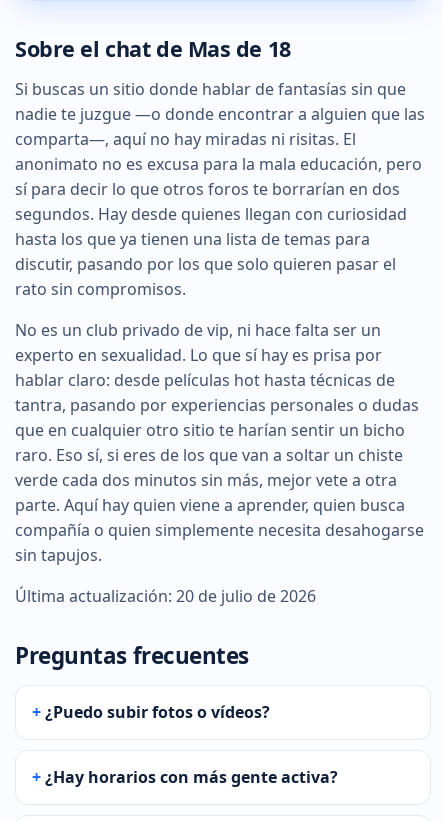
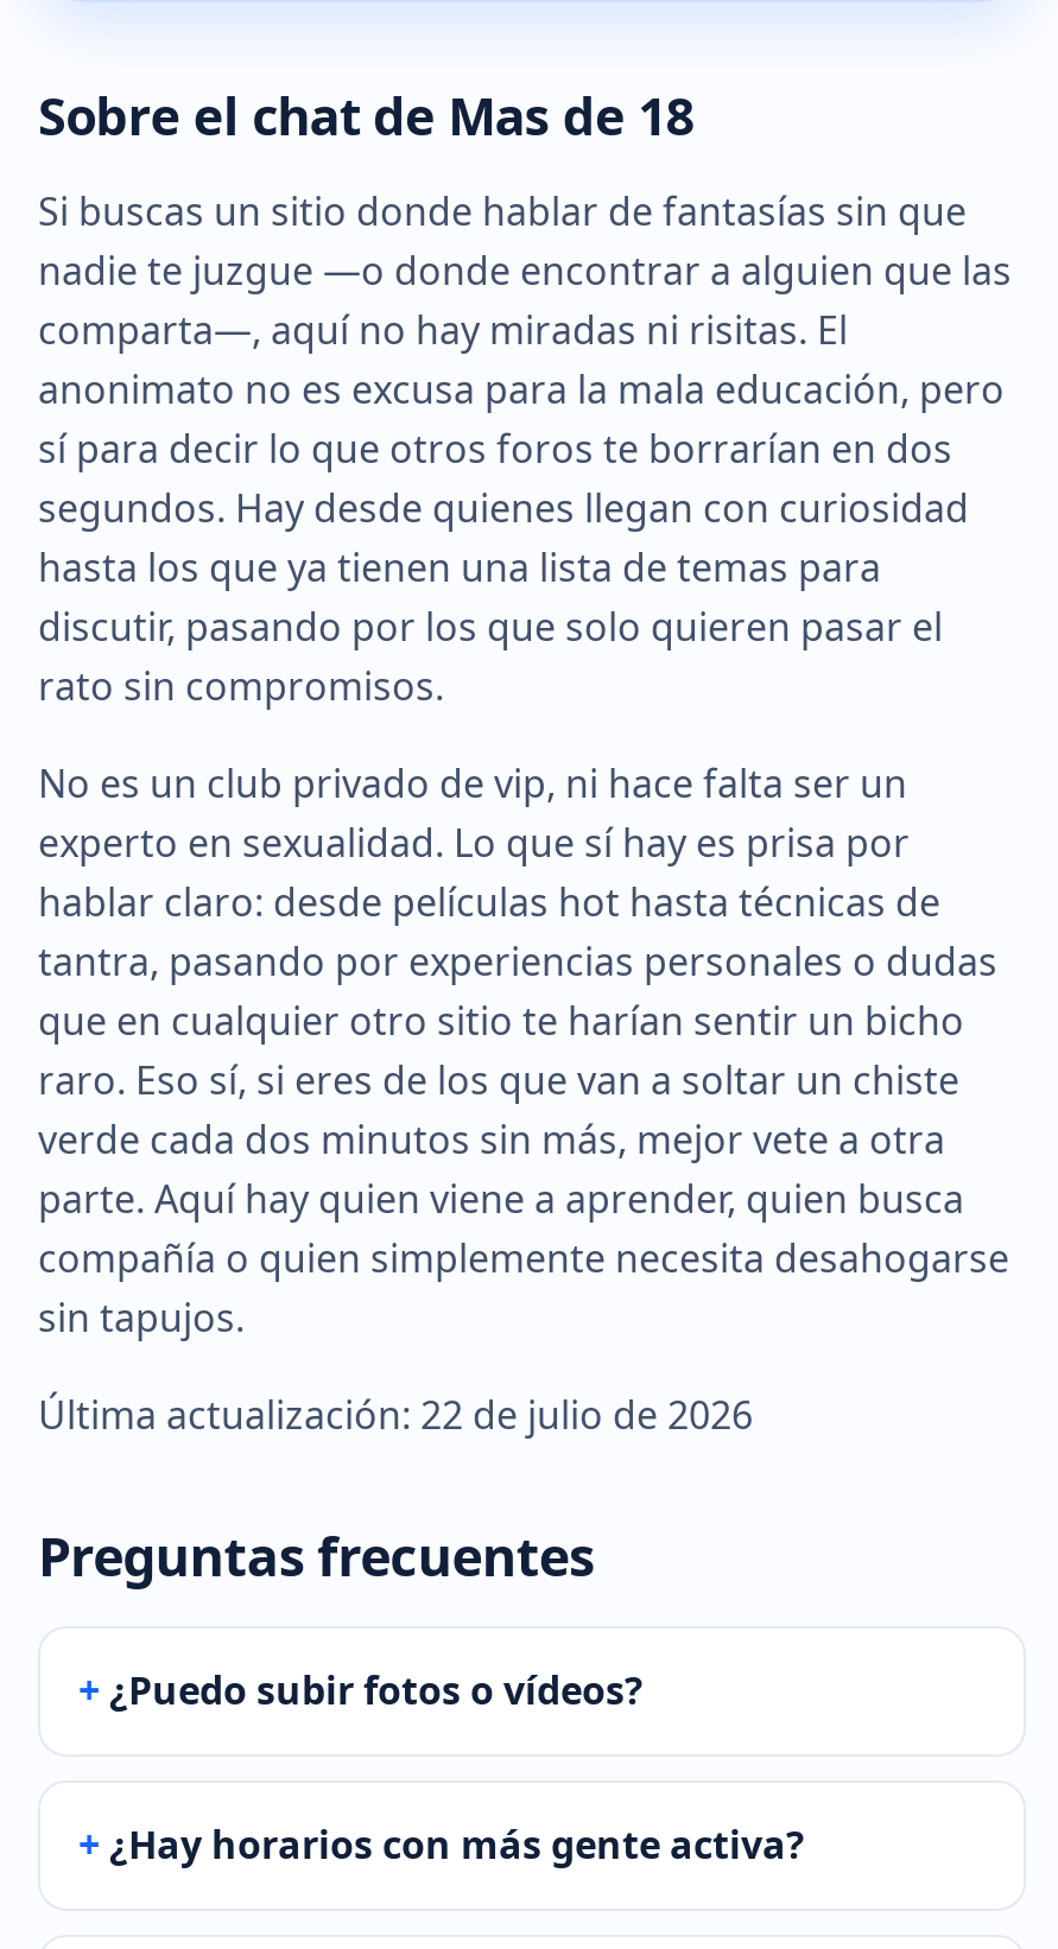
- Última actualización: 20 de julio de 2026
+ Última actualización: 22 de julio de 2026
